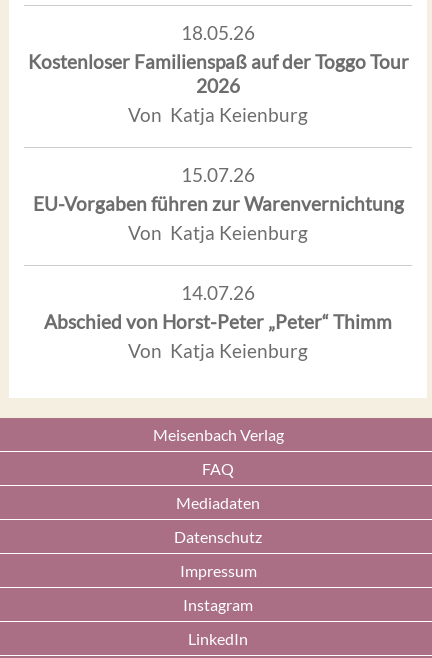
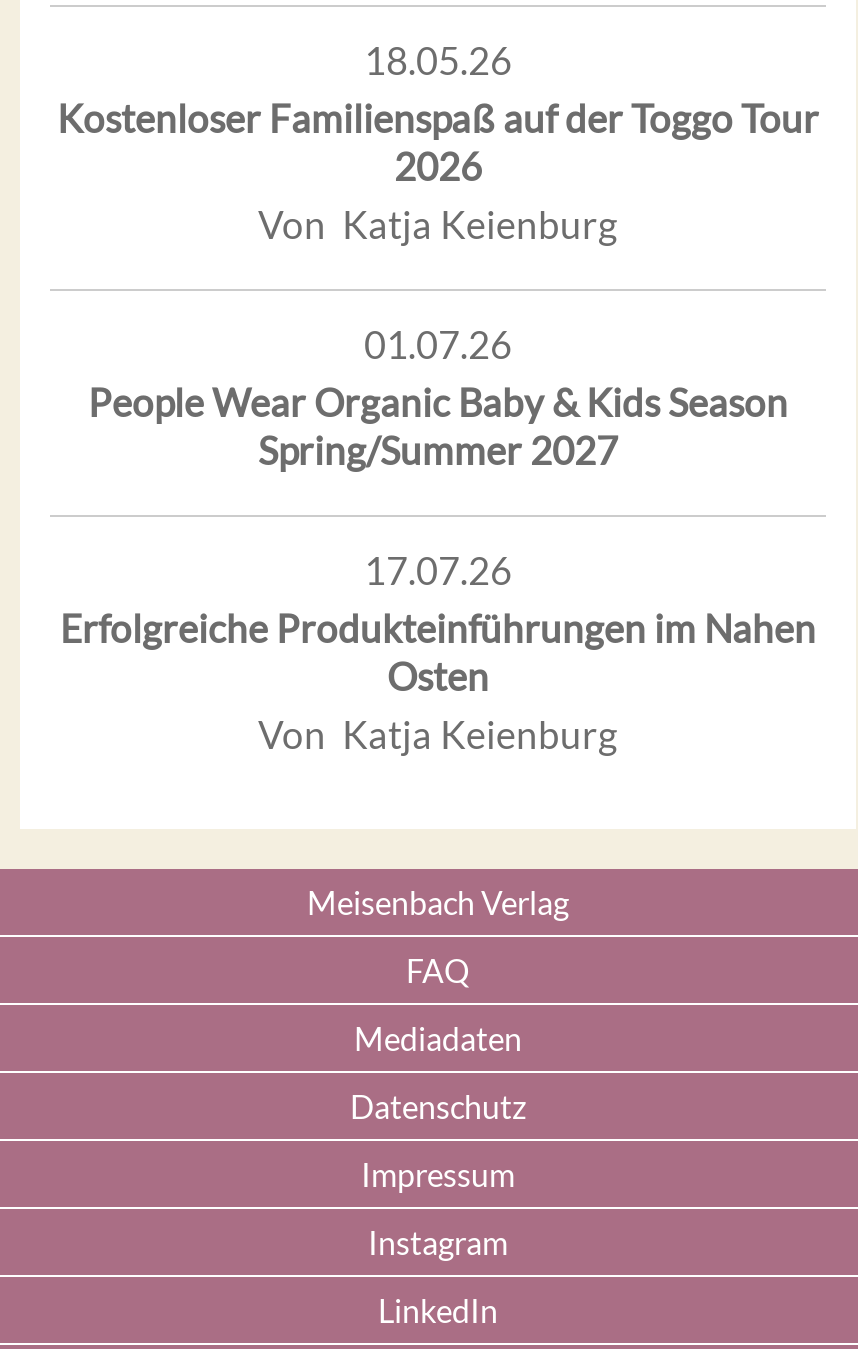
- 15.07.26
- EU-Vorgaben führen zur Warenvernichtung
- Von Katja Keienburg
+ 01.07.26
+ People Wear Organic Baby & Kids Season
+ Spring/Summer 2027

- 14.07.26
- Abschied von Horst-Peter „Peter“ Thimm
+ 17.07.26
+ Erfolgreiche Produkteinführungen im Nahen
+ Osten
